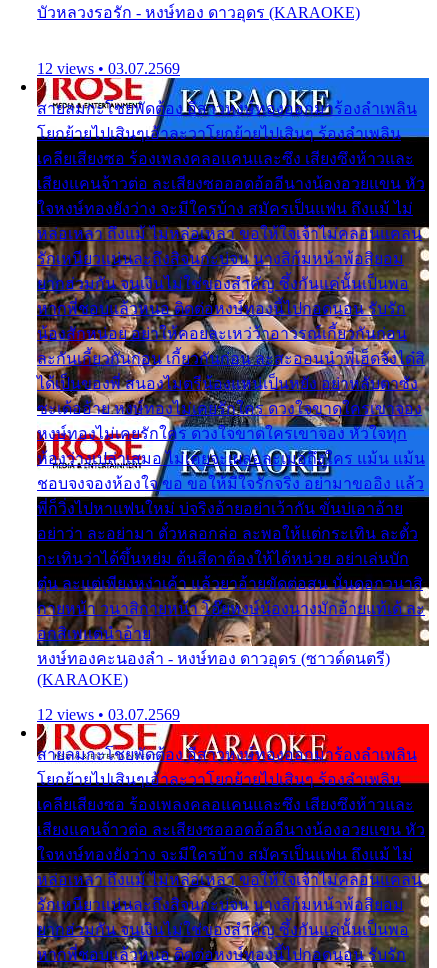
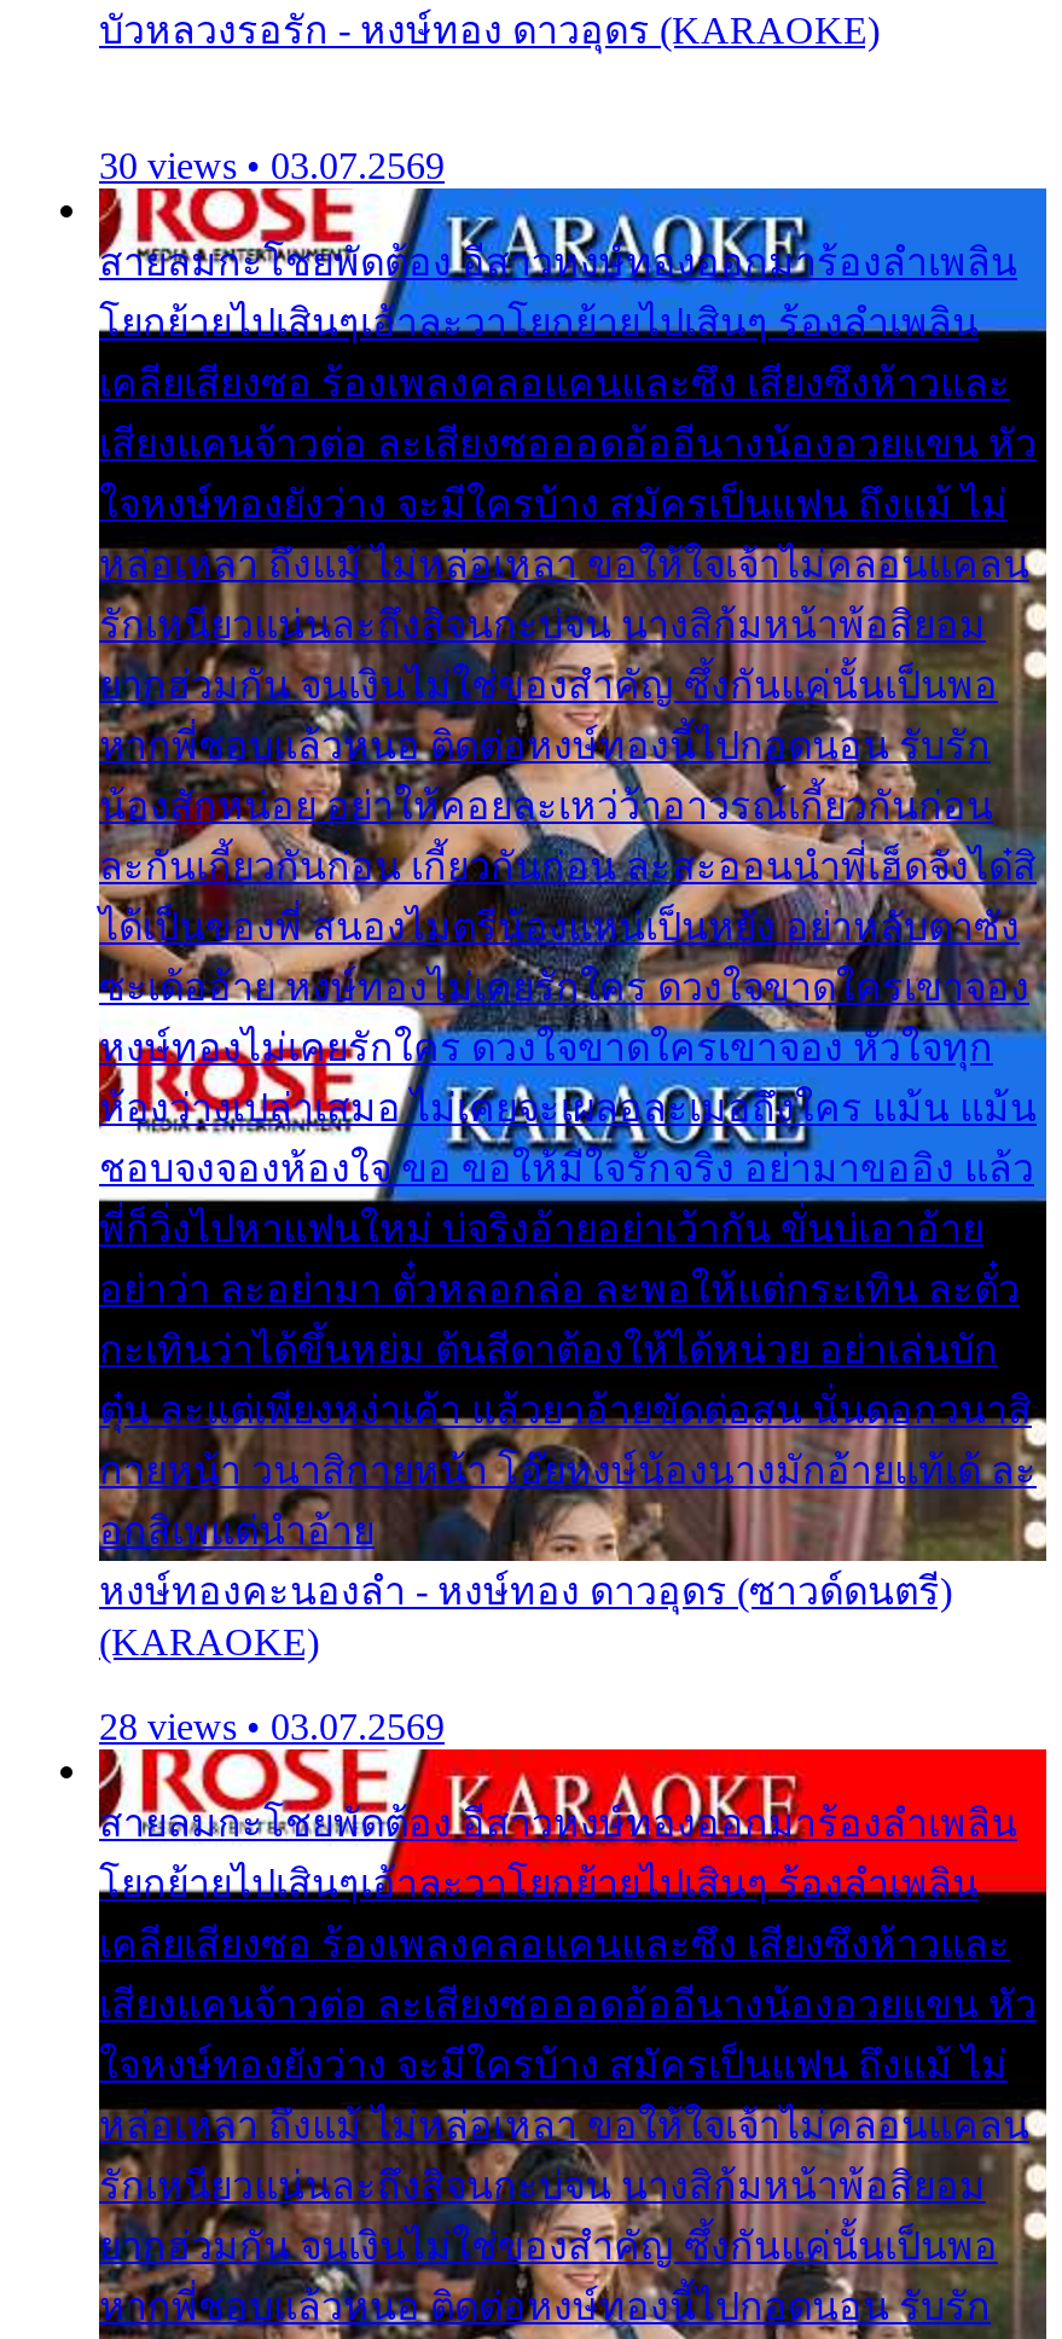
- 12 views • 03.07.2569
+ 30 views • 03.07.2569

- 12 views • 03.07.2569
+ 28 views • 03.07.2569
